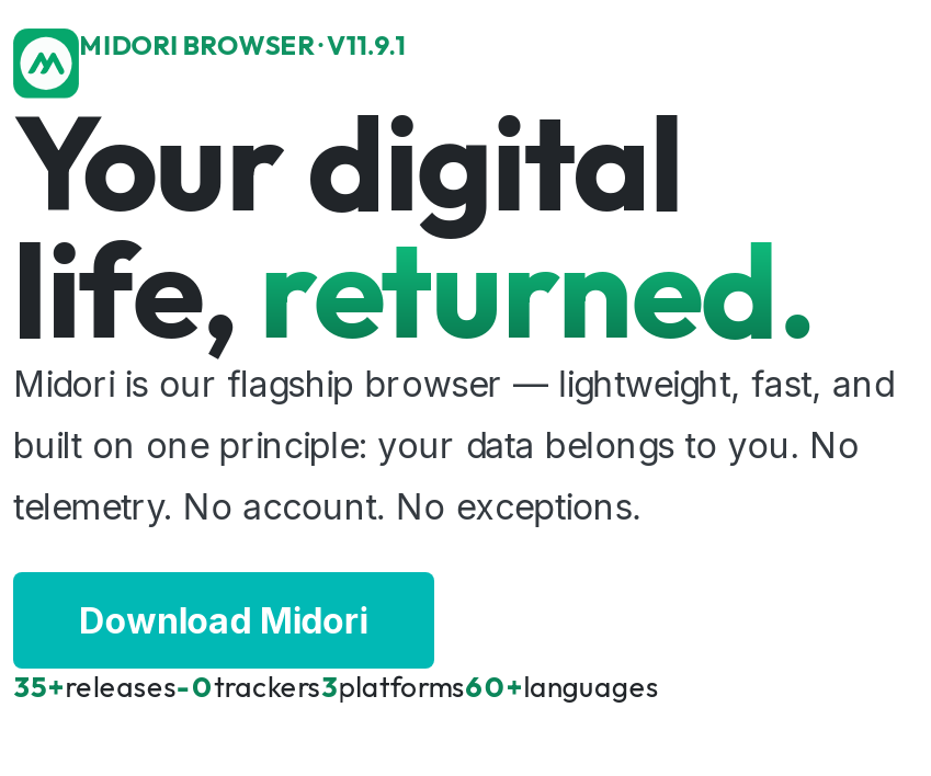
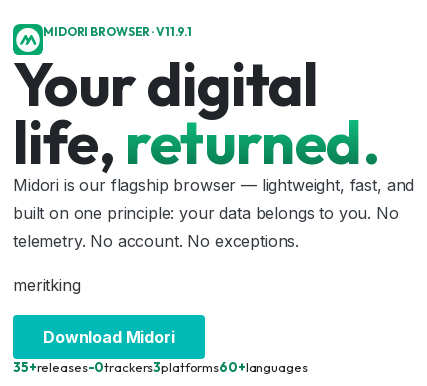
+ meritking
